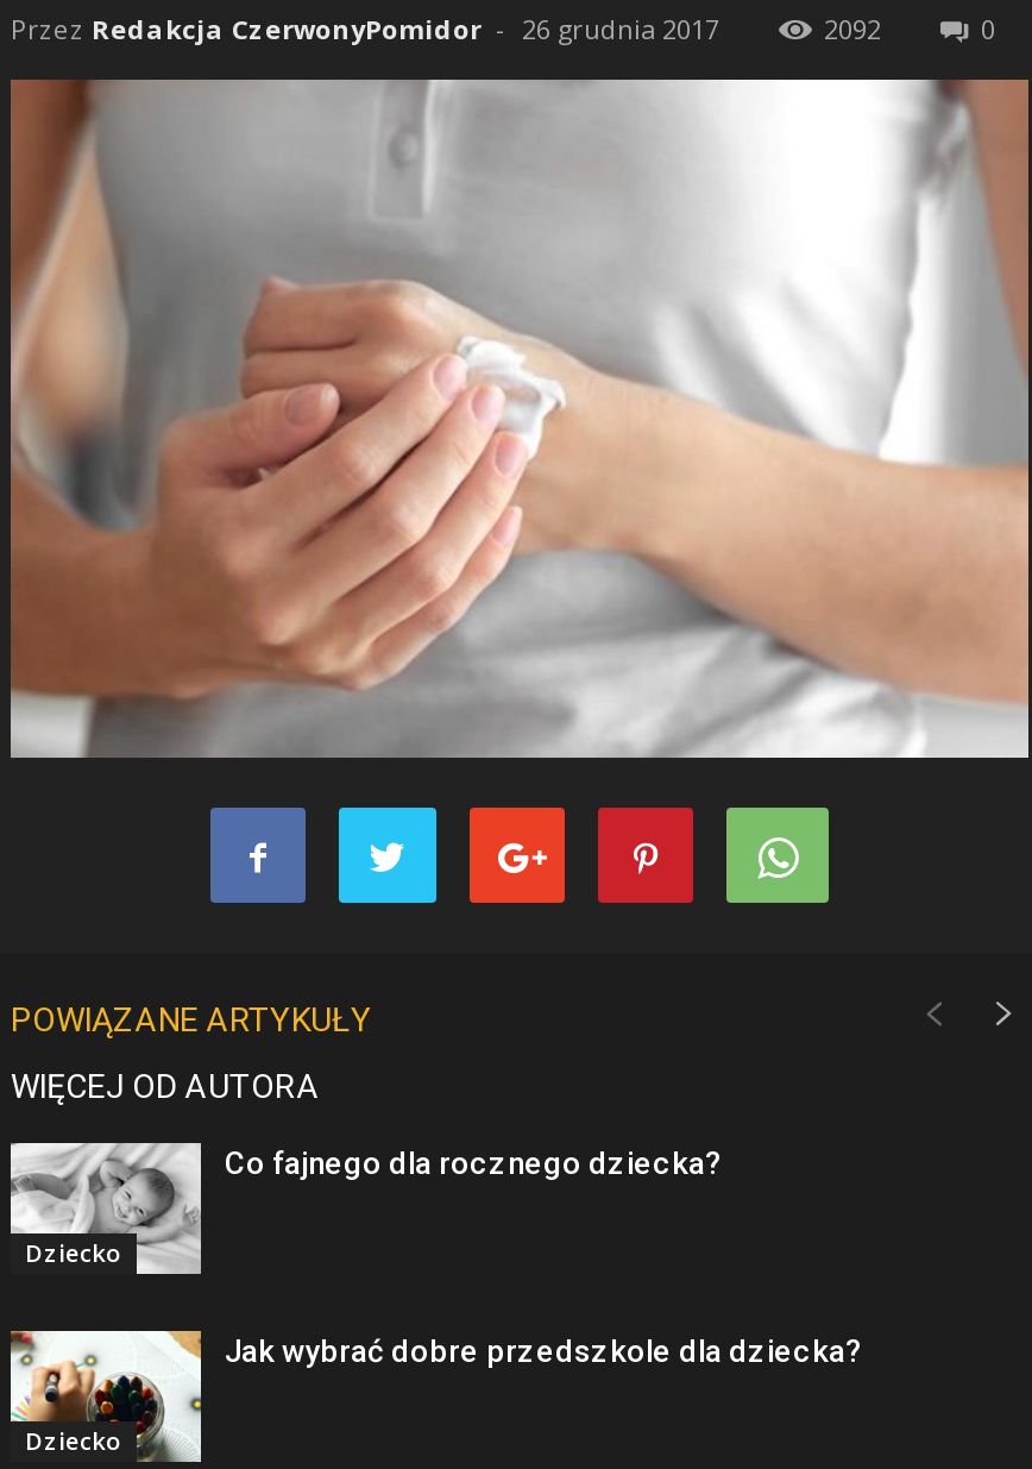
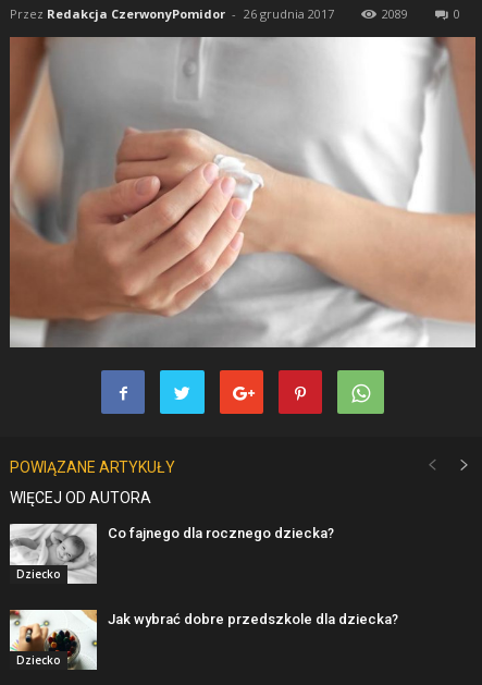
- 2092
+ 2089
